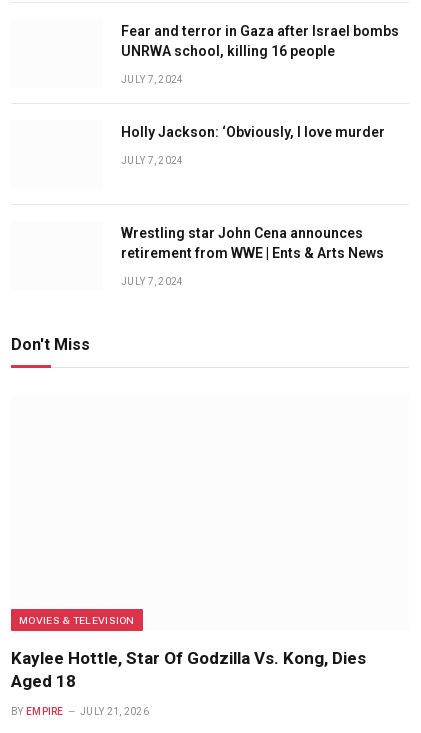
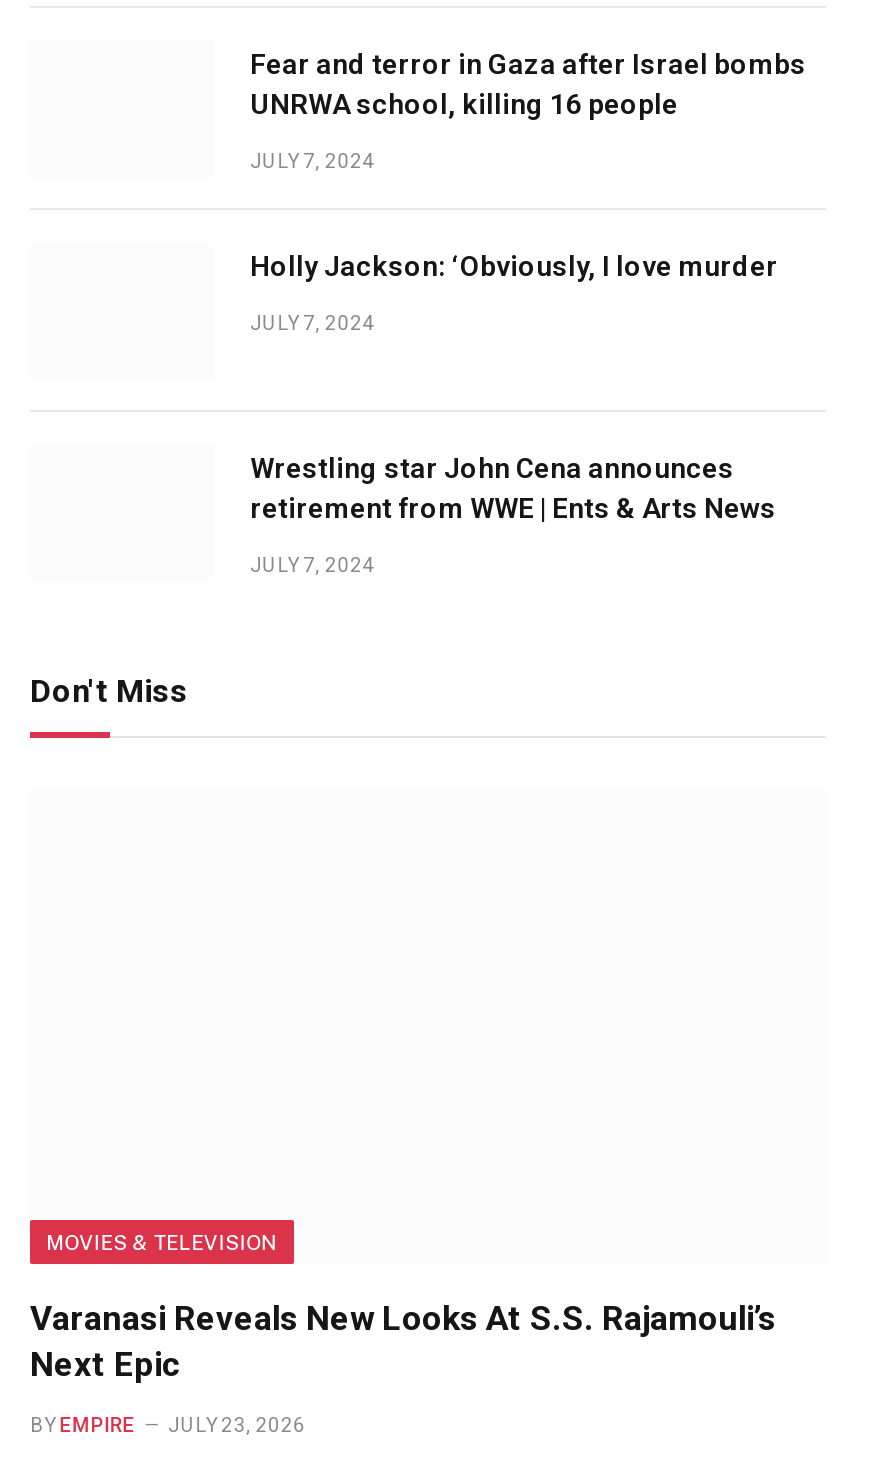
- Kaylee Hottle, Star Of Godzilla Vs. Kong, Dies
- Aged 18
+ Varanasi Reveals New Looks At S.S. Rajamouli’s
+ Next Epic

- BY EMPIRE JULY 21, 2026
+ BY EMPIRE JULY 23, 2026
